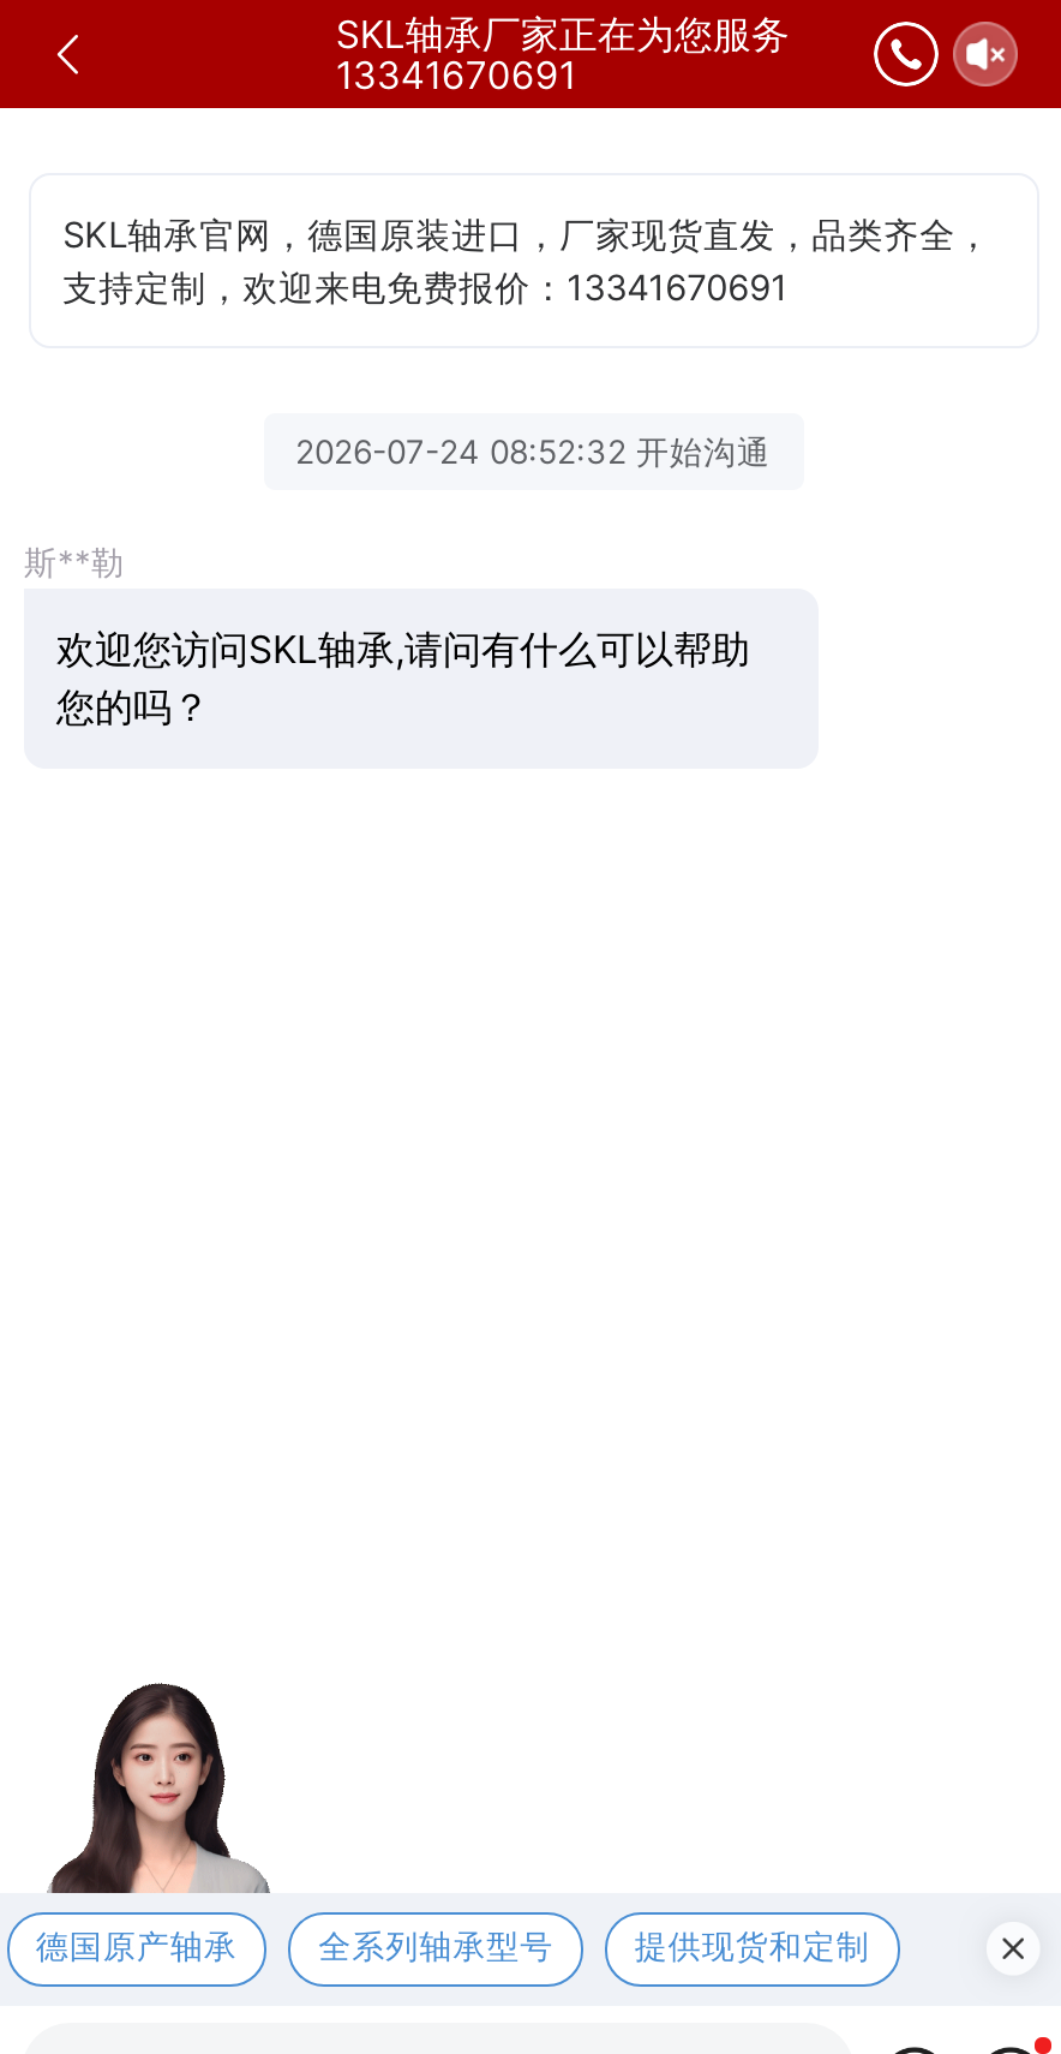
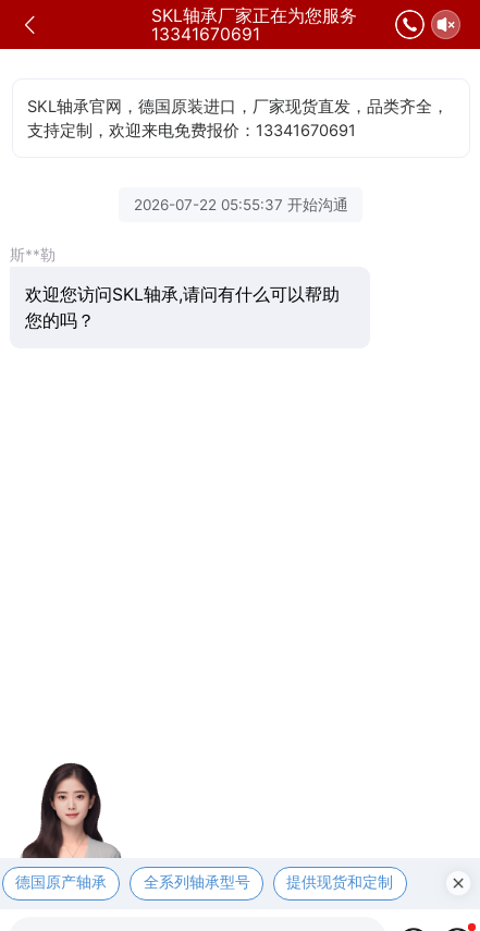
- 2026-07-24 08:52:32 开始沟通
+ 2026-07-22 05:55:37 开始沟通
